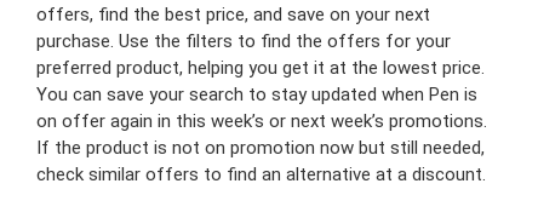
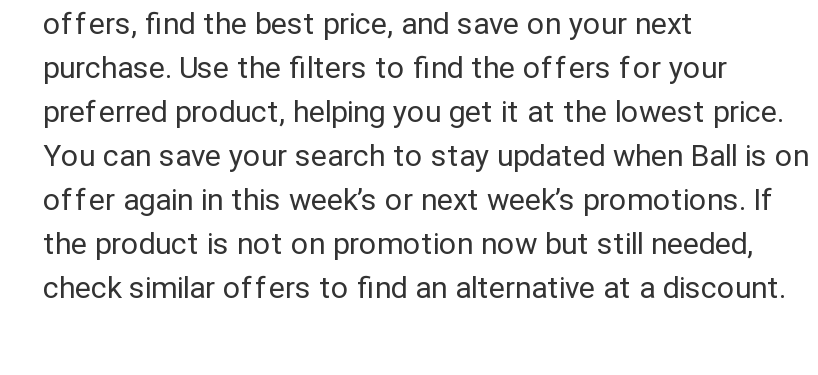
- You can save your search to stay updated when Pen is
- on offer again in this week’s or next week’s promotions.
- If the product is not on promotion now but still needed,
+ You can save your search to stay updated when Ball is on
+ offer again in this week’s or next week’s promotions. If
+ the product is not on promotion now but still needed,
